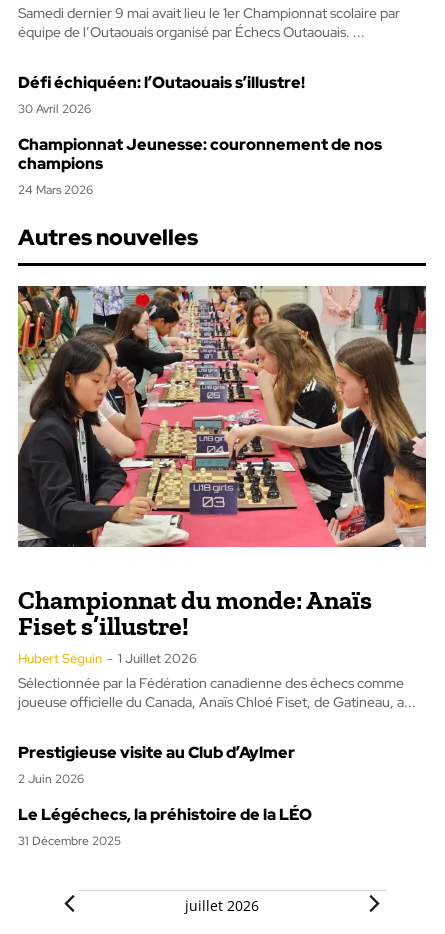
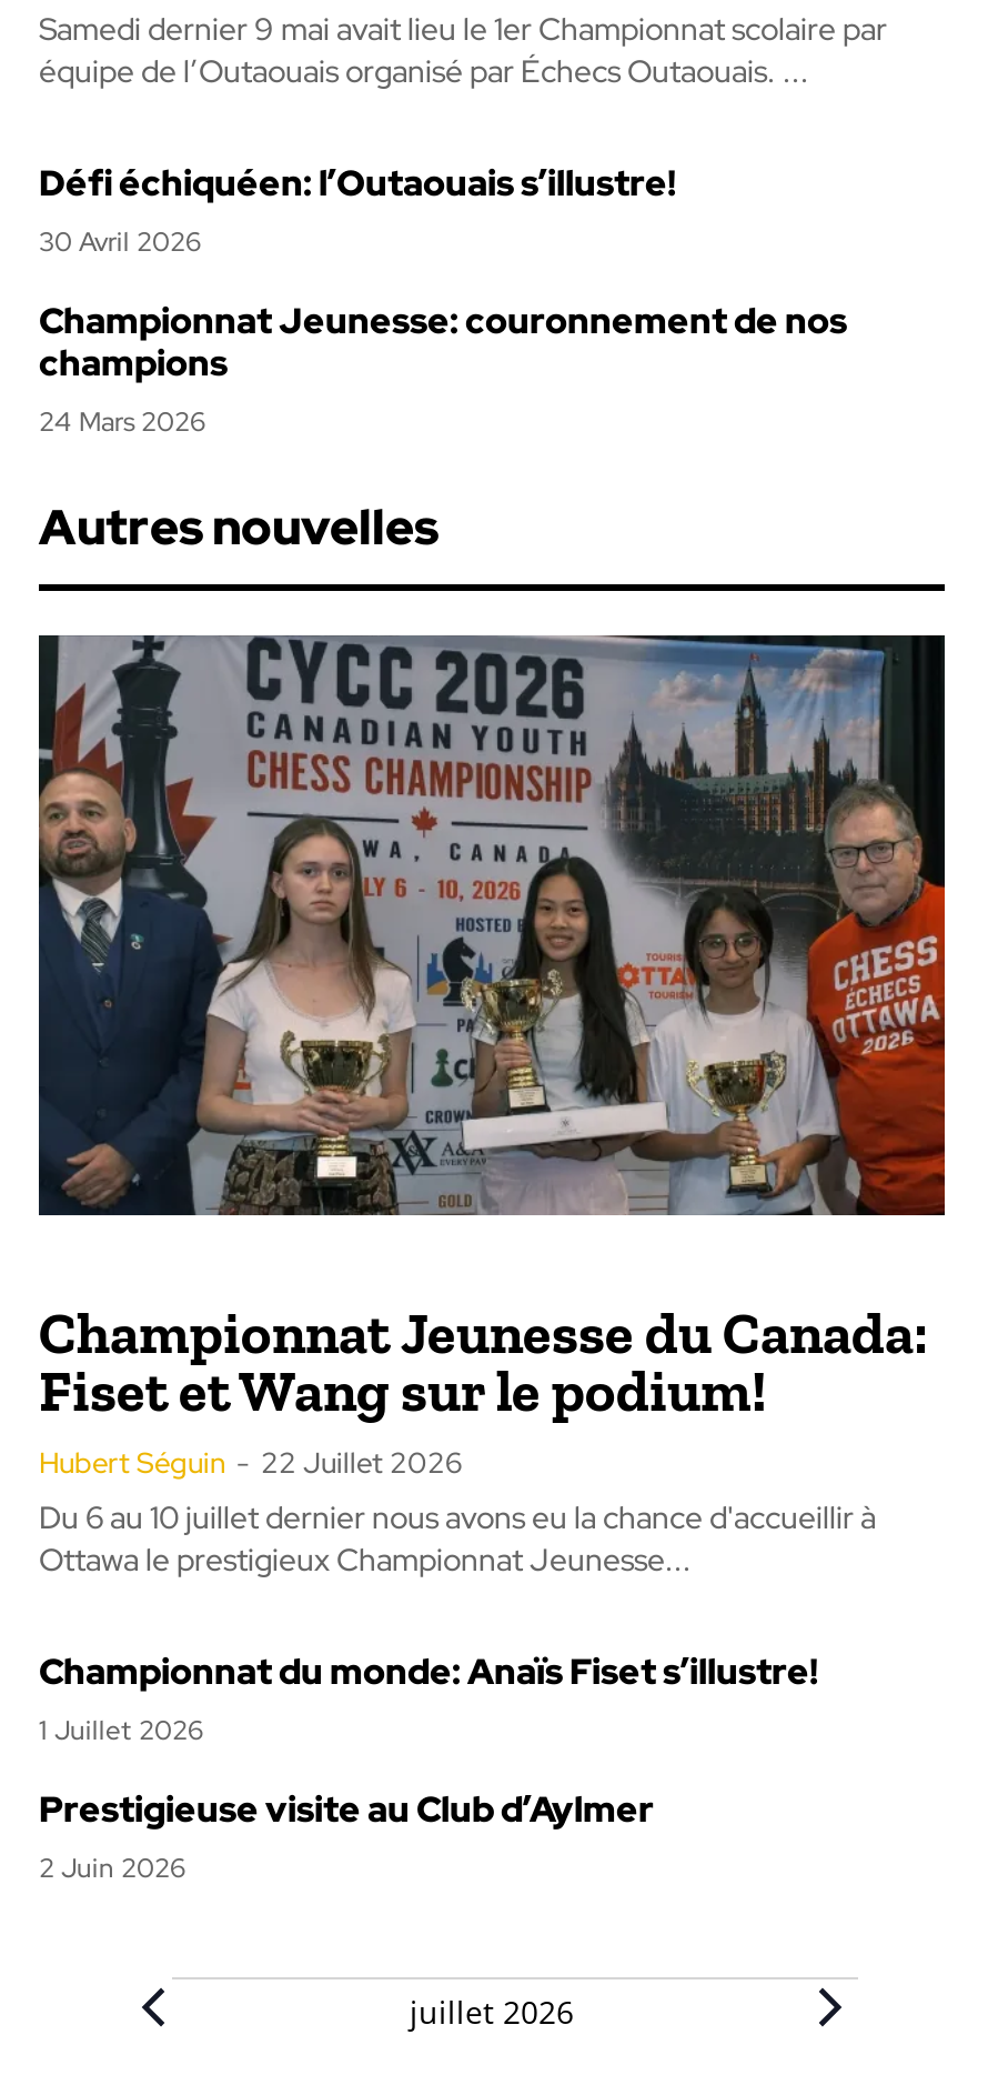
- [image]
+ [image]

- Championnat du monde: Anaïs
- Fiset s’illustre!
- Hubert Séguin - 1 Juillet 2026
- Sélectionnée par la Fédération canadienne des échecs comme
- joueuse officielle du Canada, Anaïs Chloé Fiset, de Gatineau, a...
+ Championnat Jeunesse du Canada:
+ Fiset et Wang sur le podium!
+ Hubert Séguin - 22 Juillet 2026
+ Du 6 au 10 juillet dernier nous avons eu la chance d'accueillir à
+ Ottawa le prestigieux Championnat Jeunesse...
+ Championnat du monde: Anaïs Fiset s’illustre!
+ 1 Juillet 2026

moved down: Prestigieuse visite au Club d’Aylmer | 2 Juin 2026

- Le Légéchecs, la préhistoire de la LÉO
- 31 Décembre 2025
